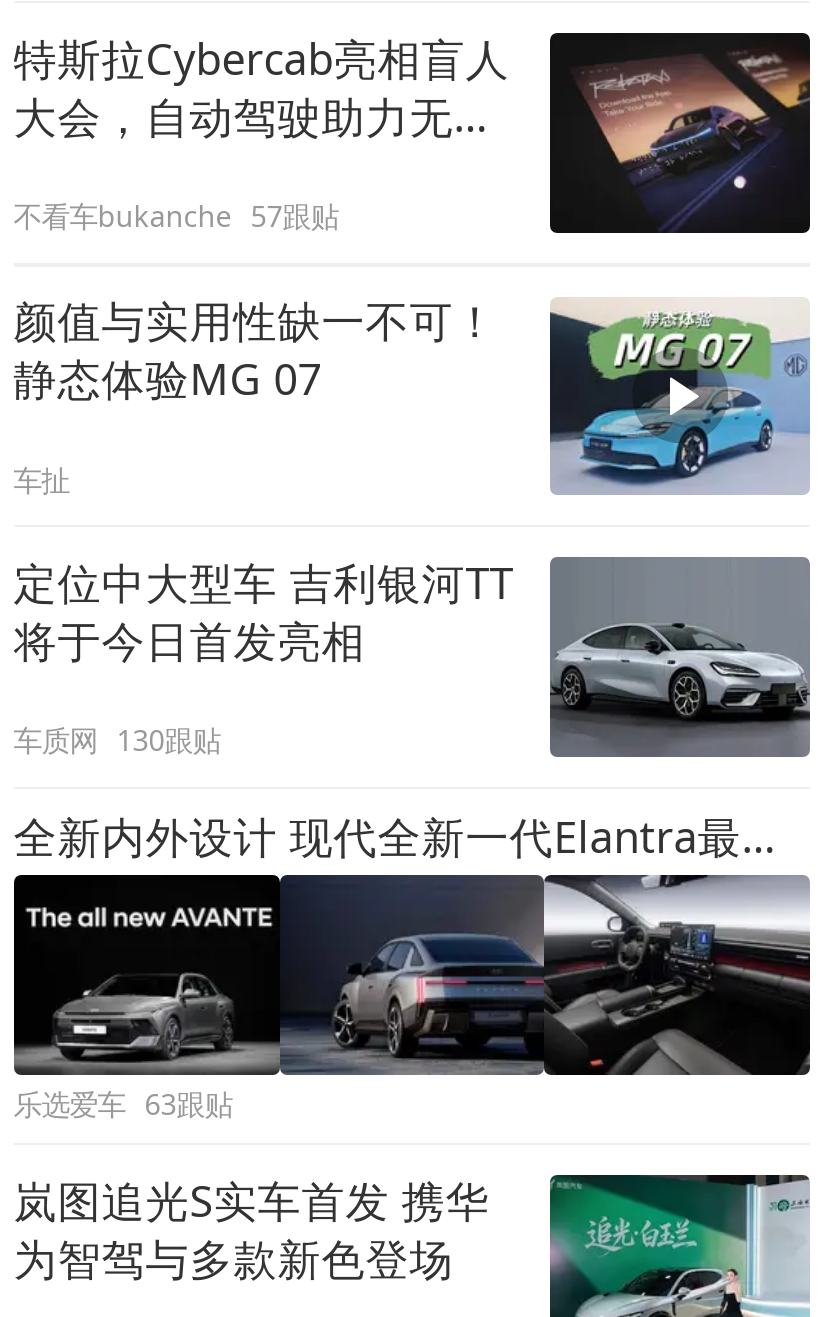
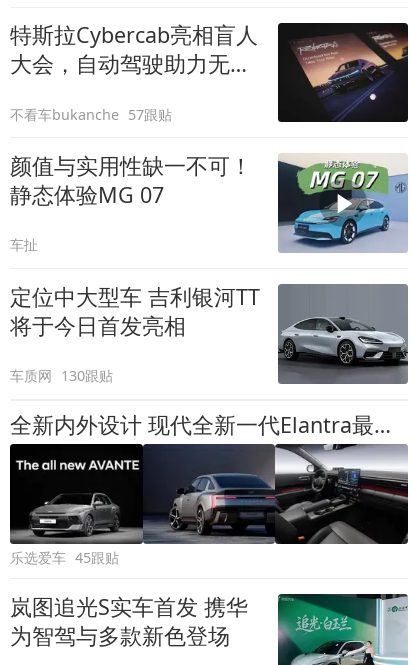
- 乐选爱车 63跟贴
+ 乐选爱车 45跟贴
